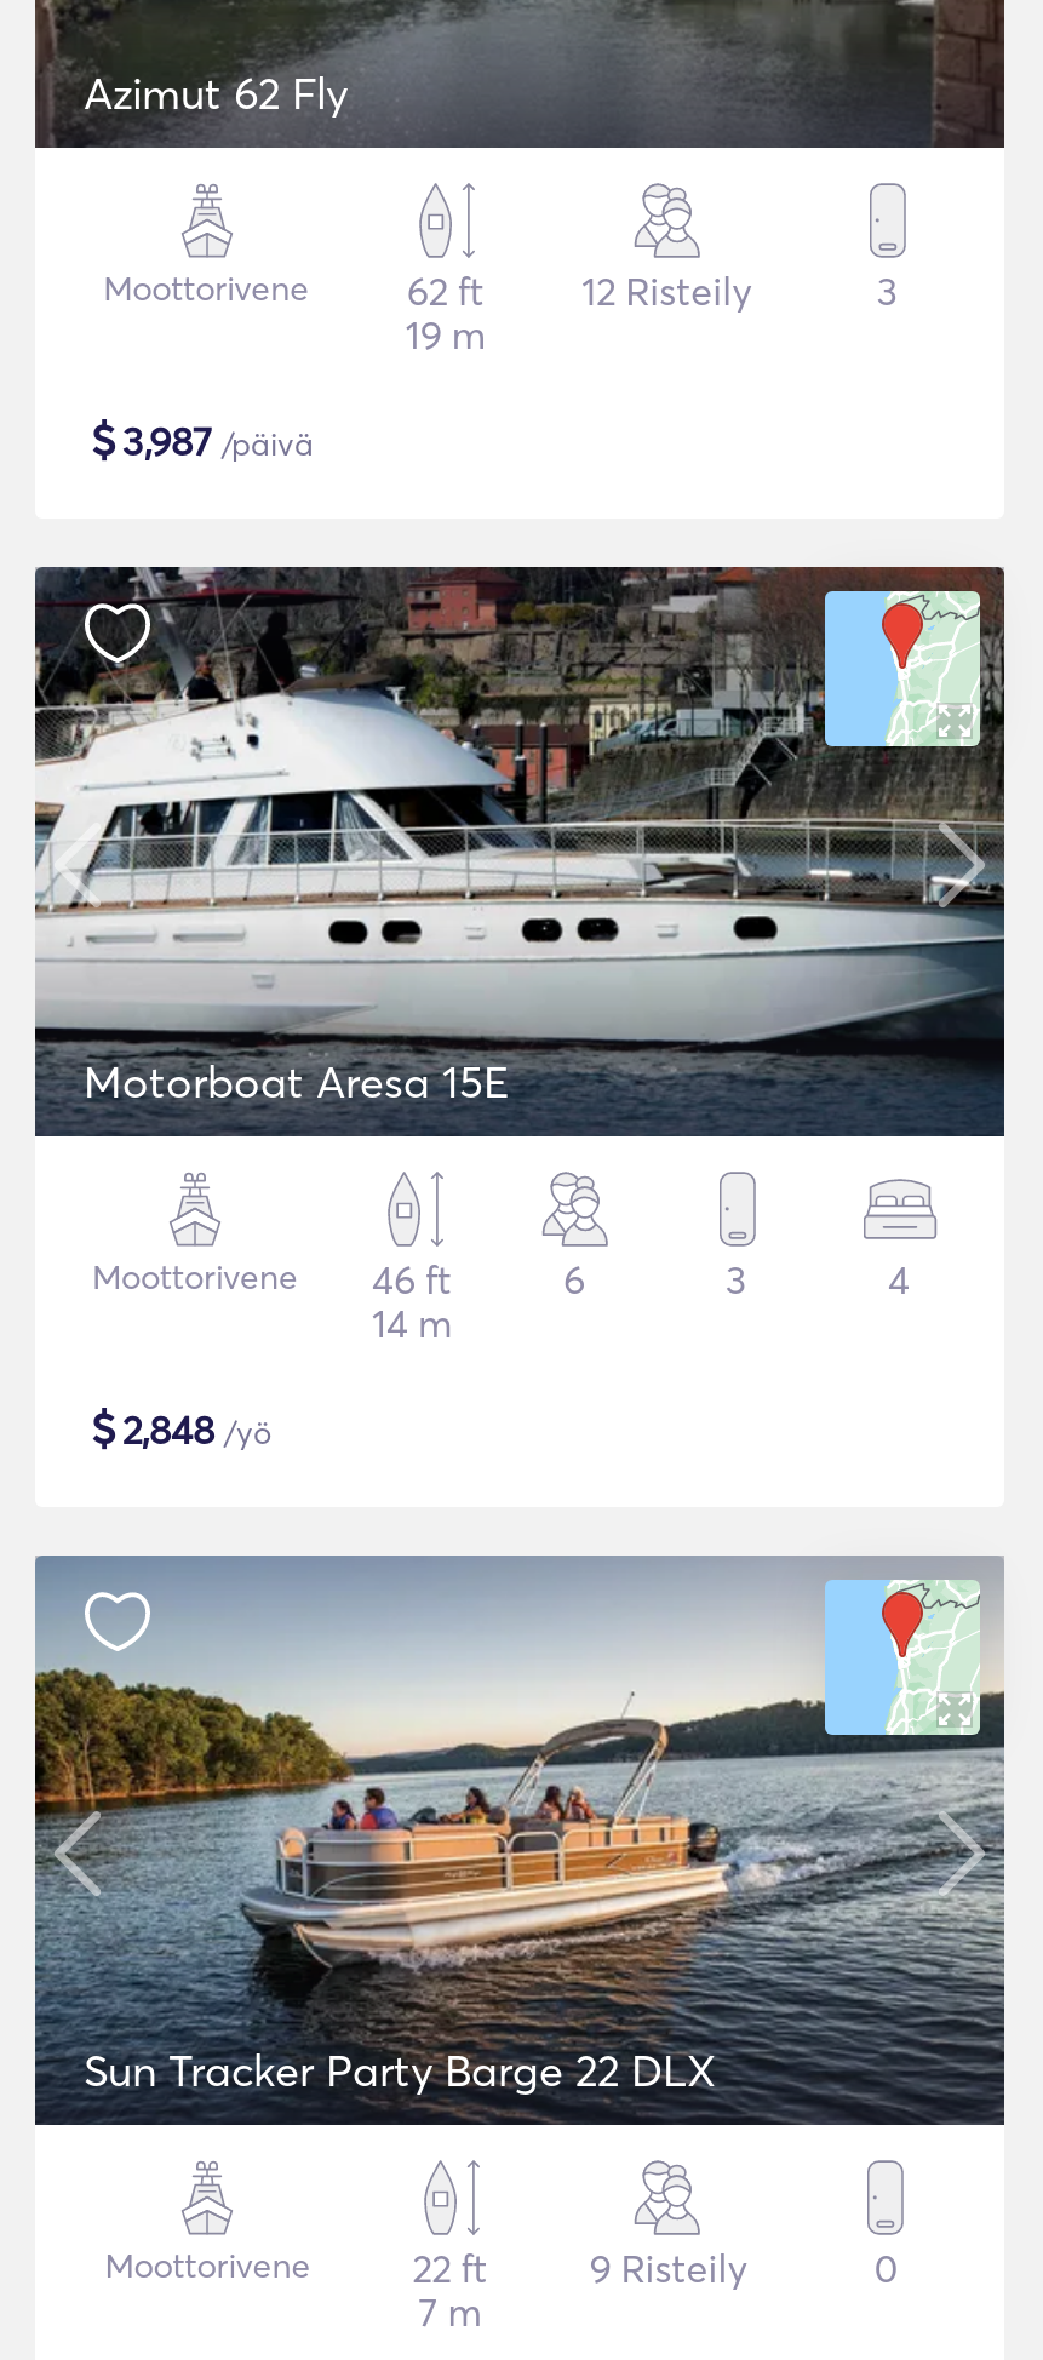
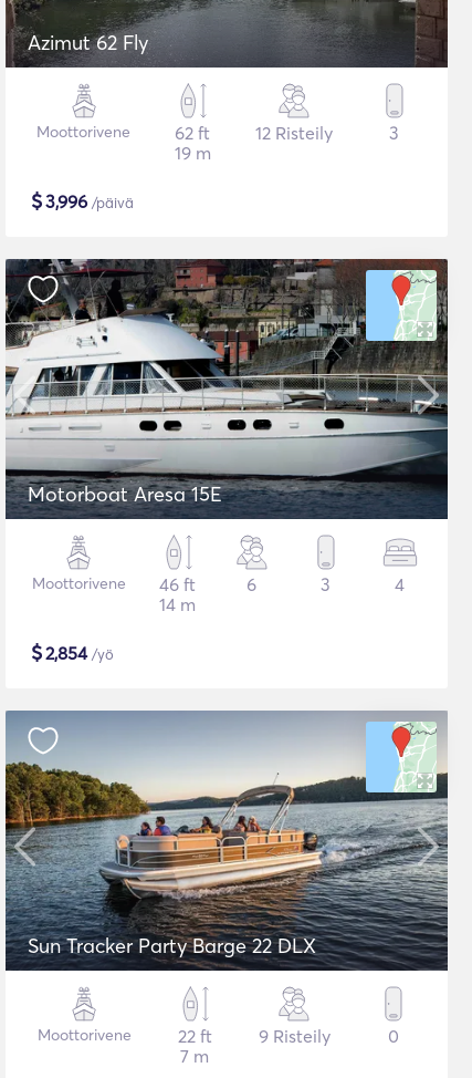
- $3,987 /päivä
+ $3,996 /päivä

- $2,848 /yö
+ $2,854 /yö
